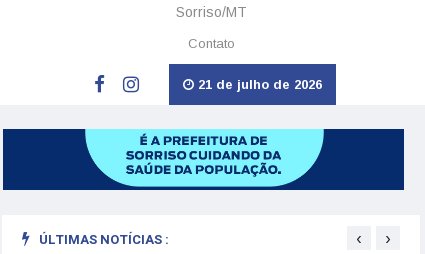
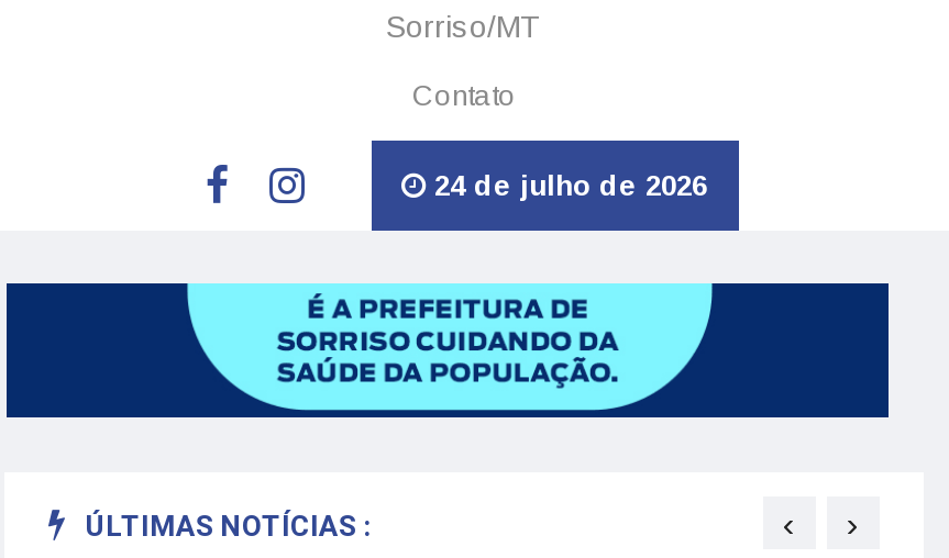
- 21 de julho de 2026
+ 24 de julho de 2026
